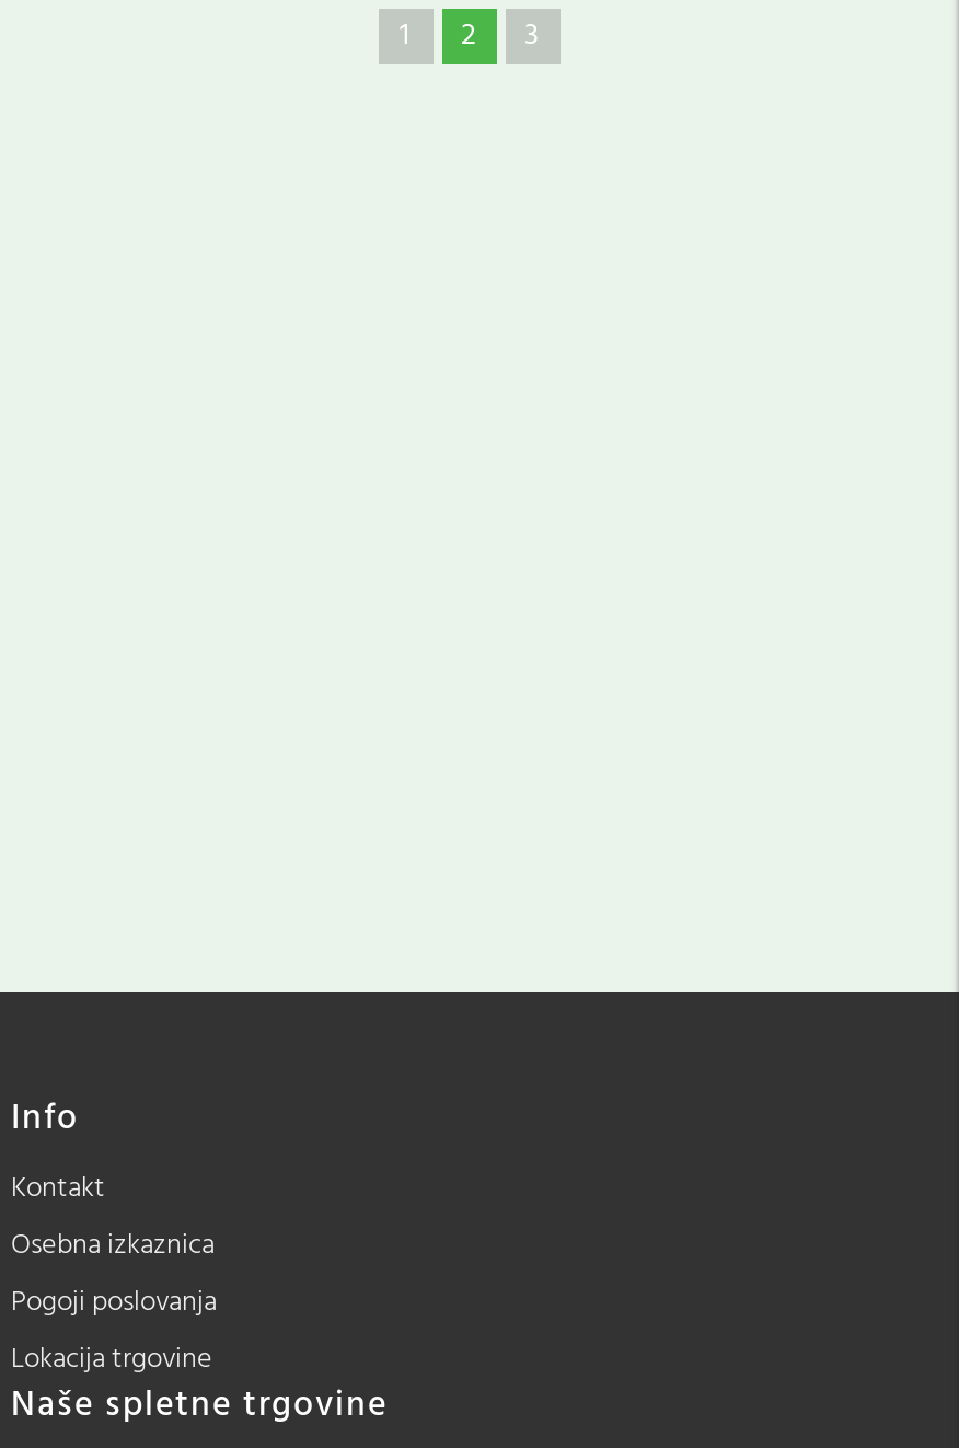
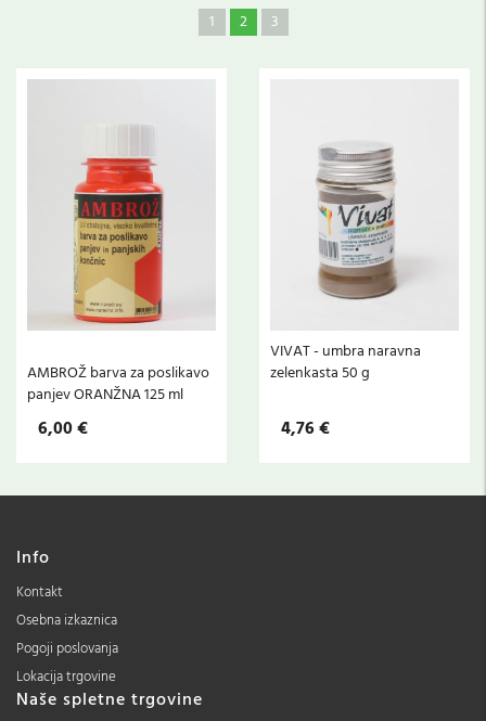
+ [image]
+ AMBROŽ barva za poslikavo
+ panjev ORANŽNA 125 ml
+ 6,00 €

+ [image]
+ VIVAT - umbra naravna
+ zelenkasta 50 g
+ 4,76 €
